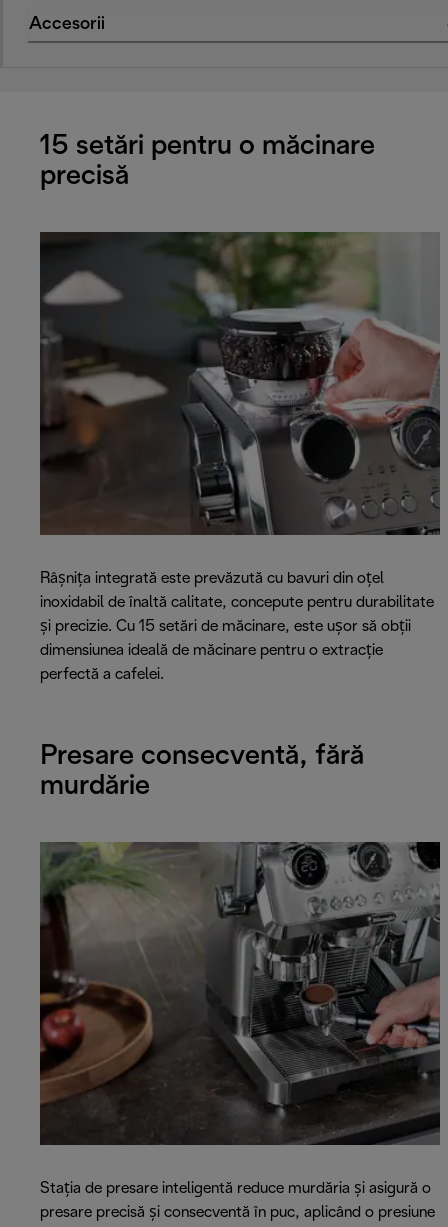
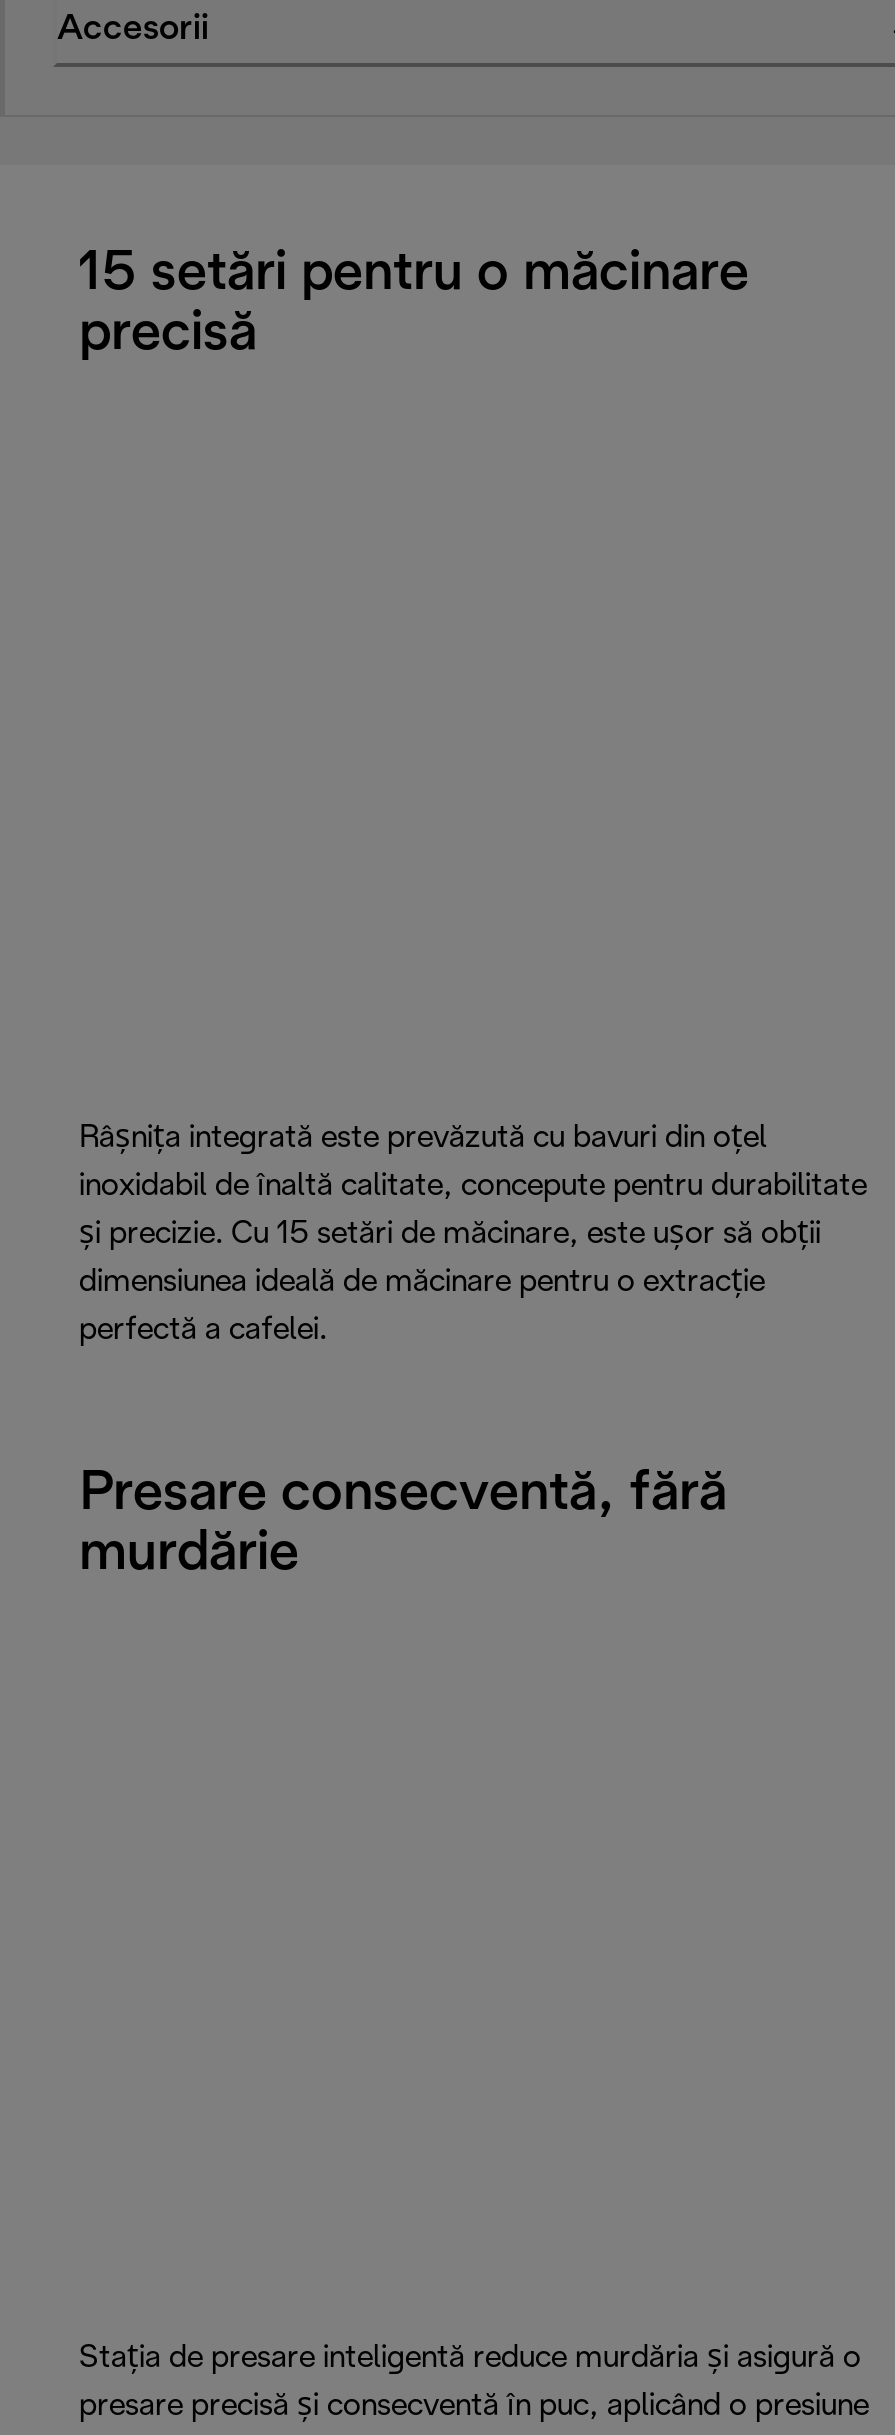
- [image]

- [image]
